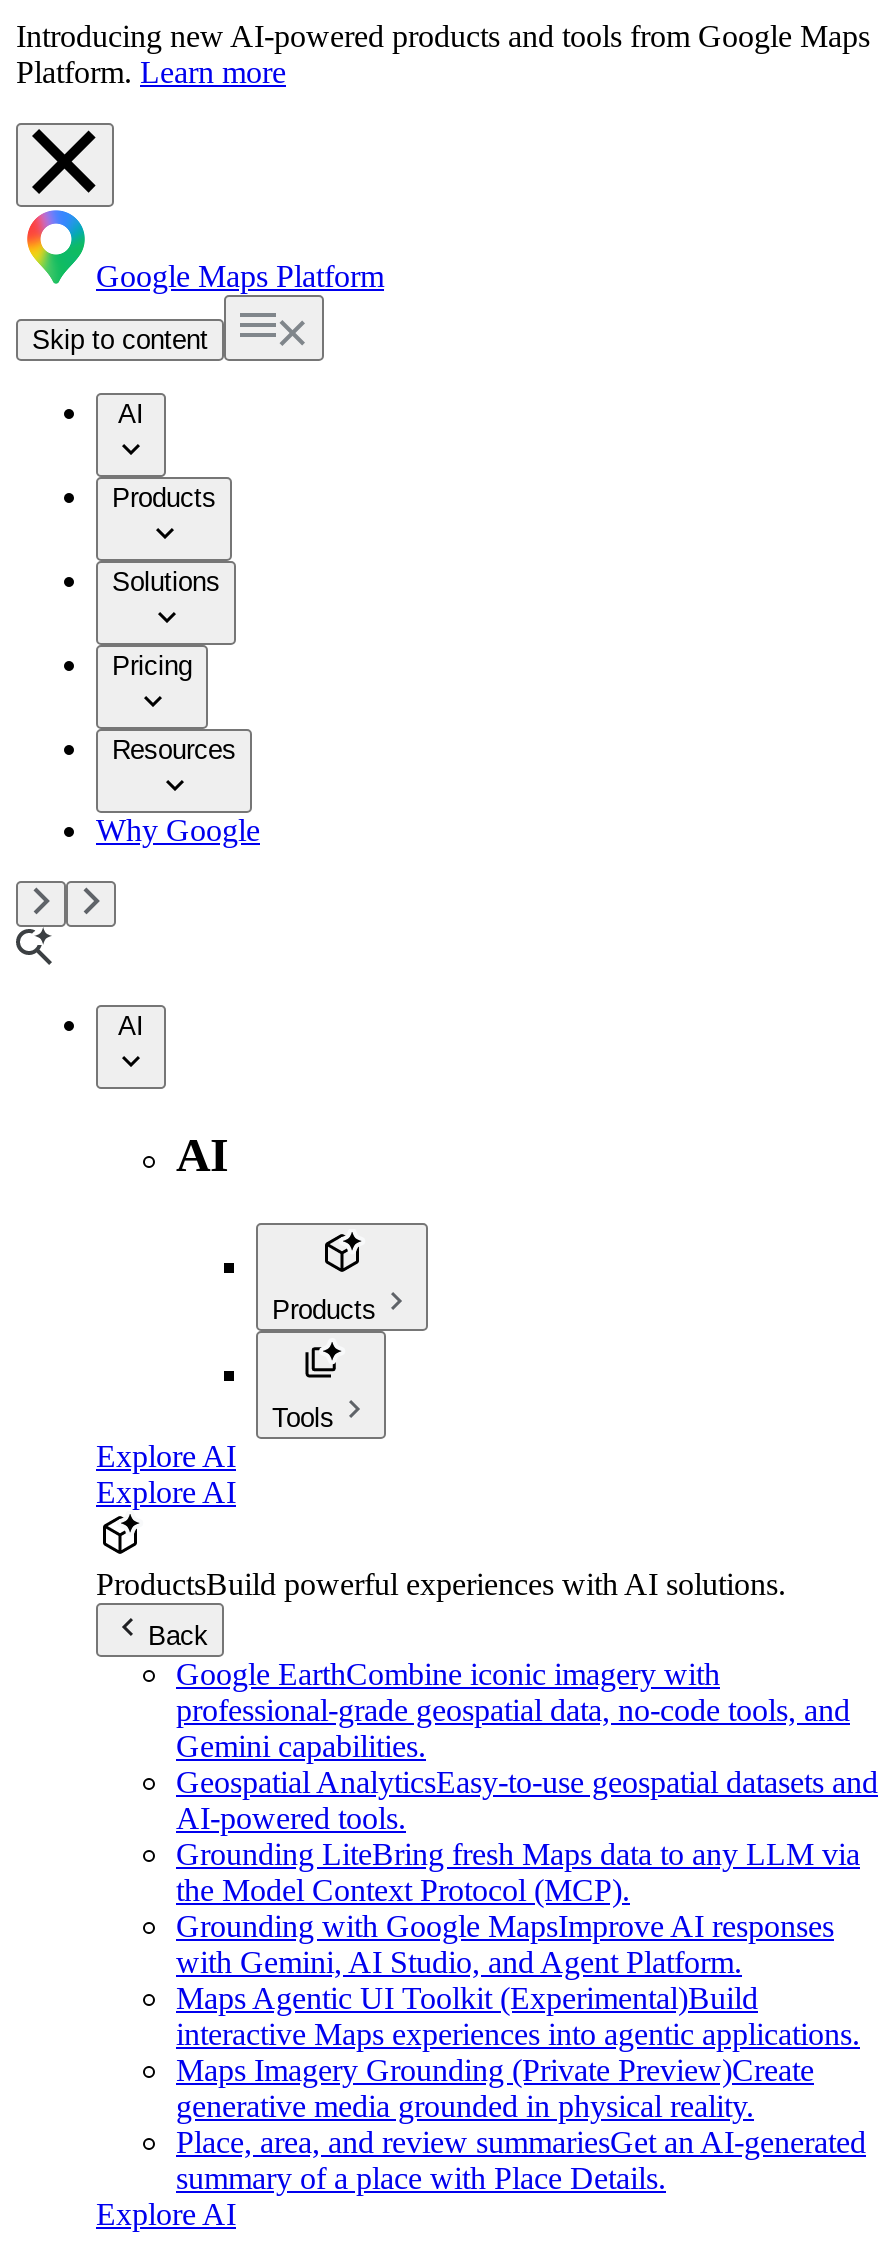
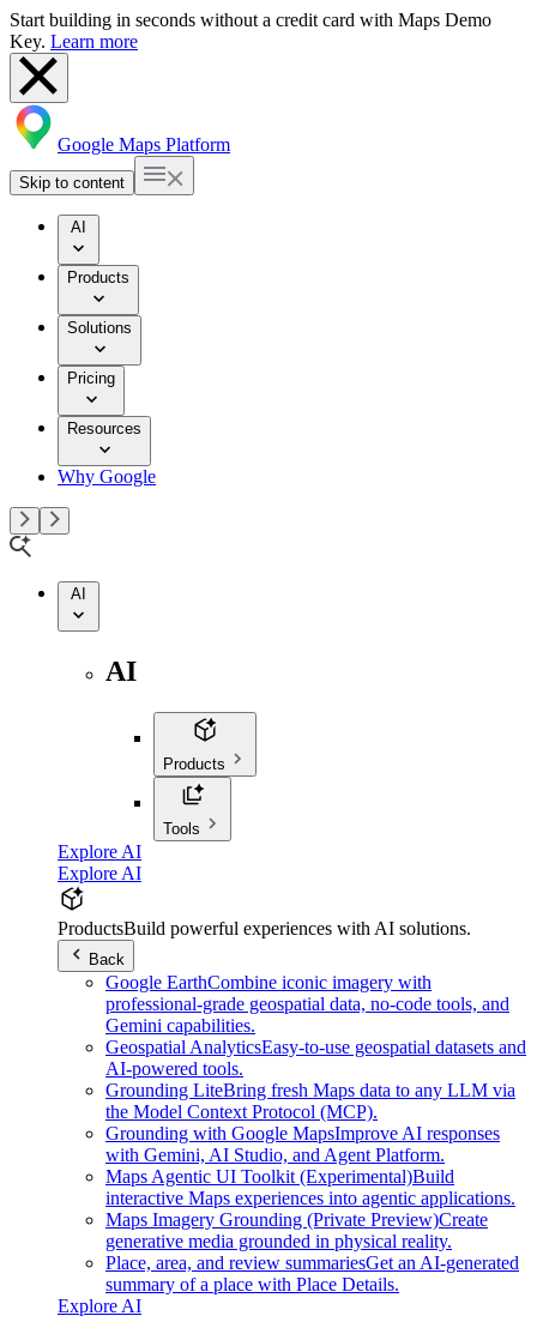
- Introducing new AI-powered products and tools from Google Maps
- Platform. Learn more
+ Start building in seconds without a credit card with Maps Demo
+ Key. Learn more
